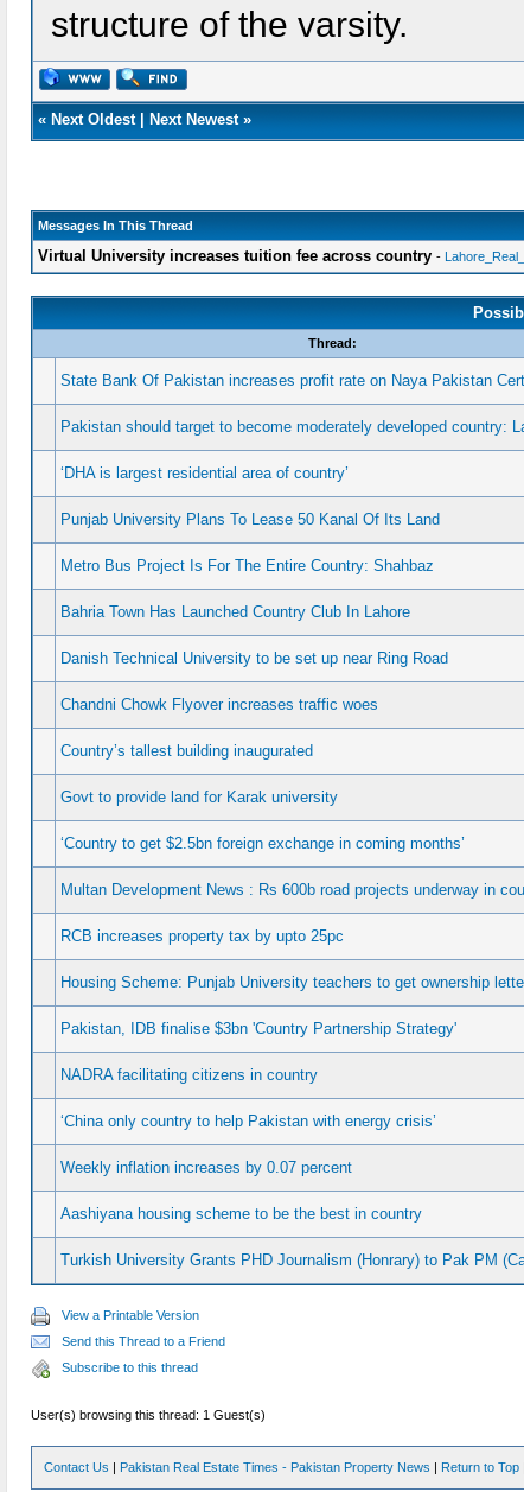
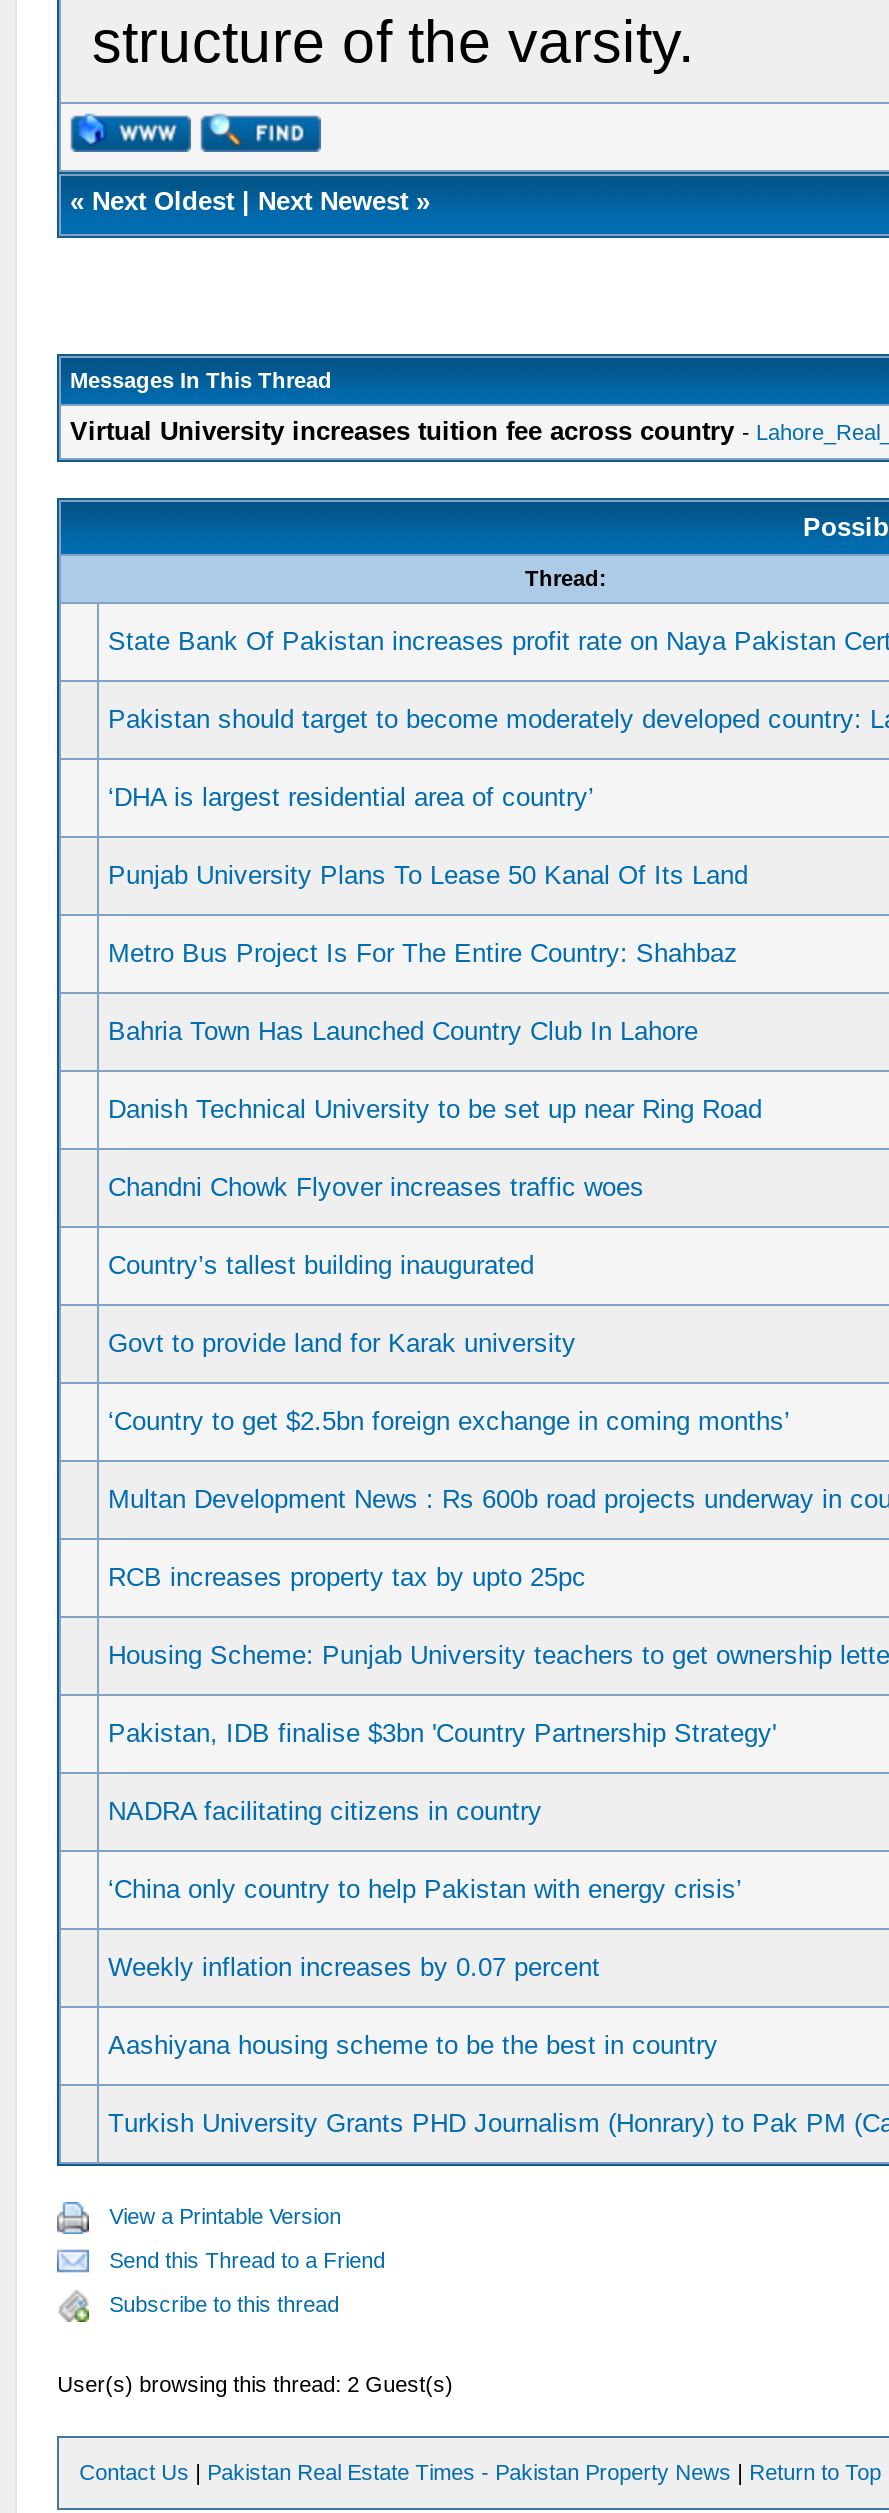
- User(s) browsing this thread: 1 Guest(s)
+ User(s) browsing this thread: 2 Guest(s)
